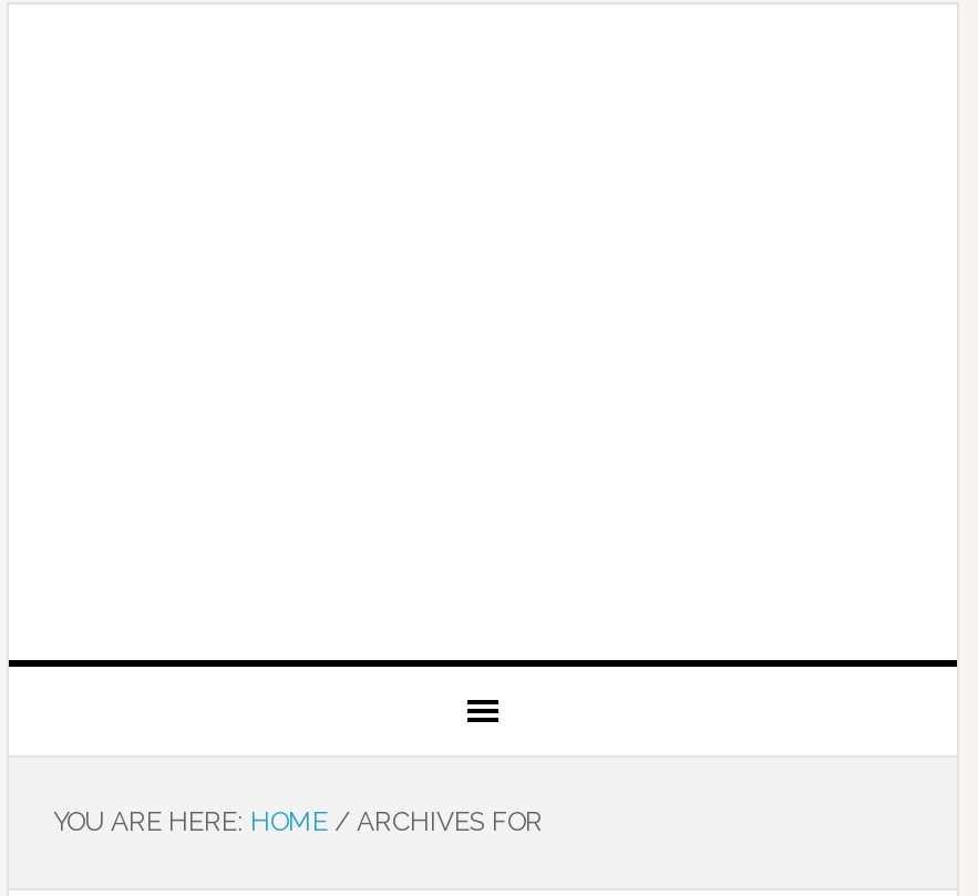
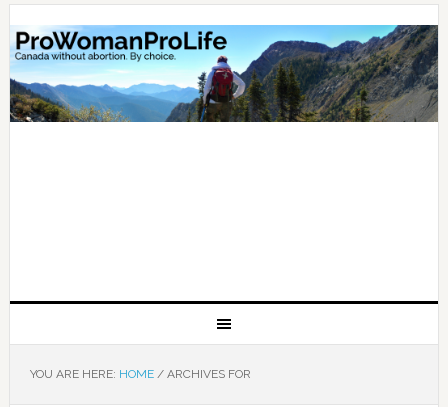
+ [image]
